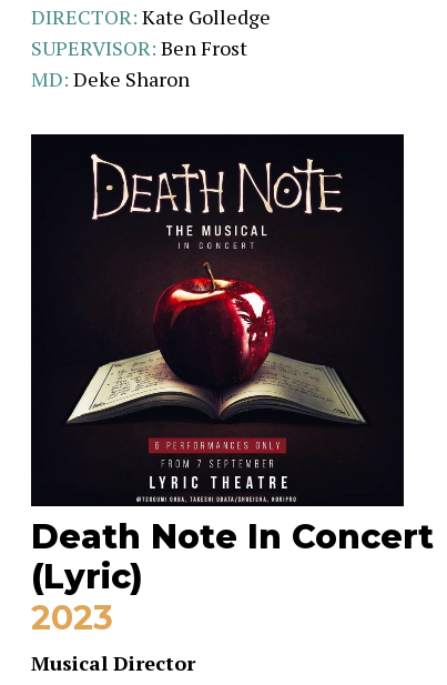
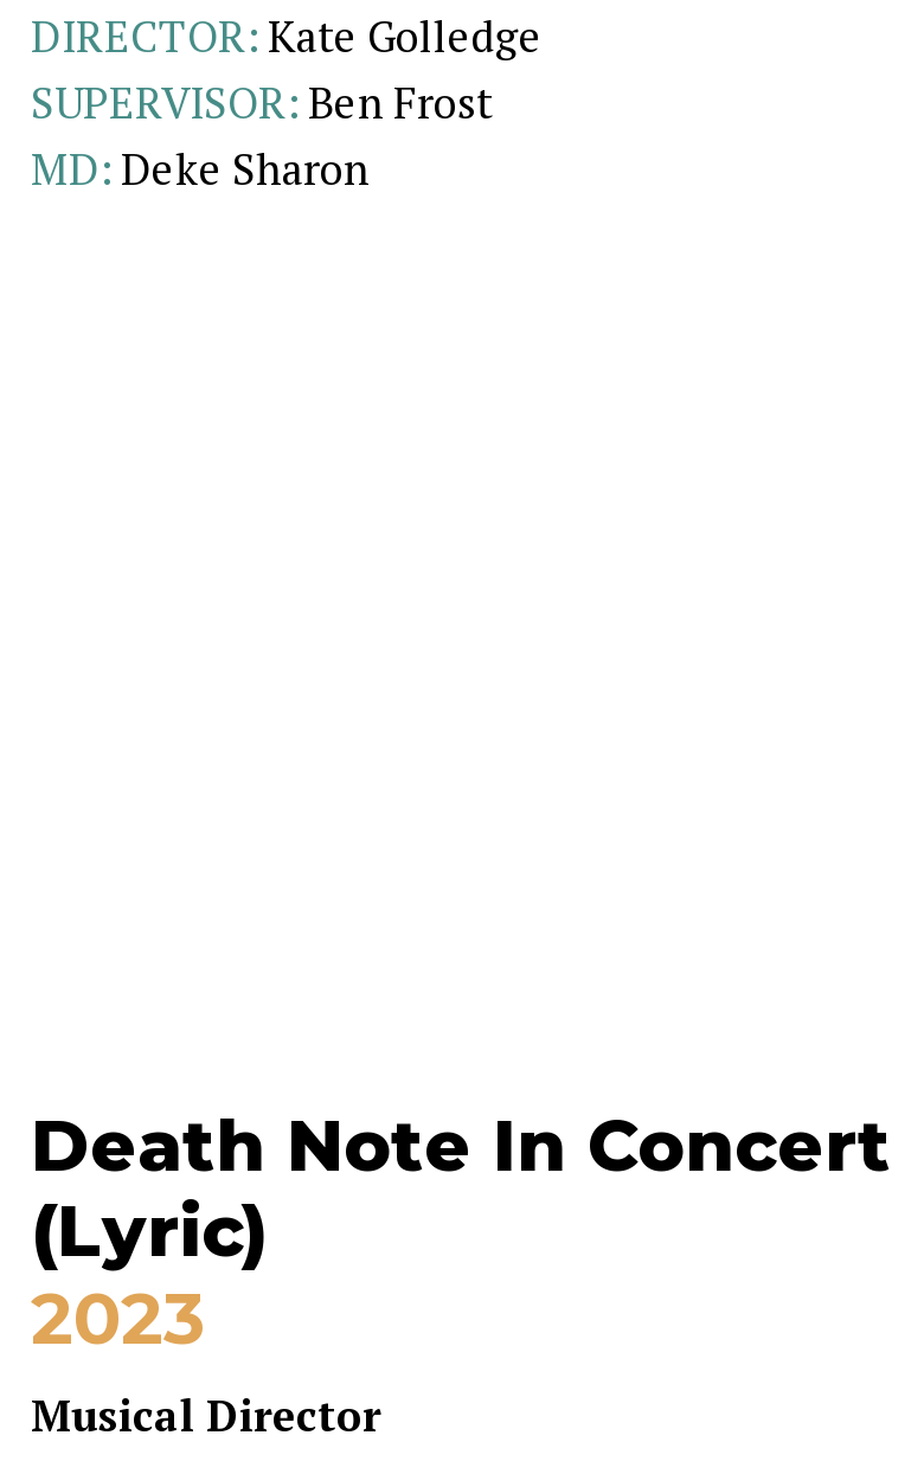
- [image]
